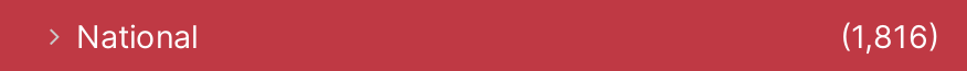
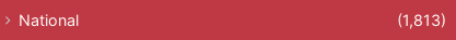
- (1,816)
+ (1,813)
